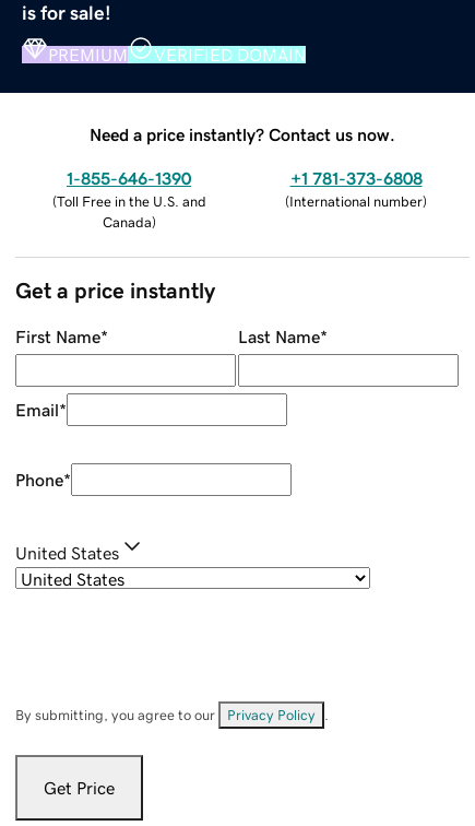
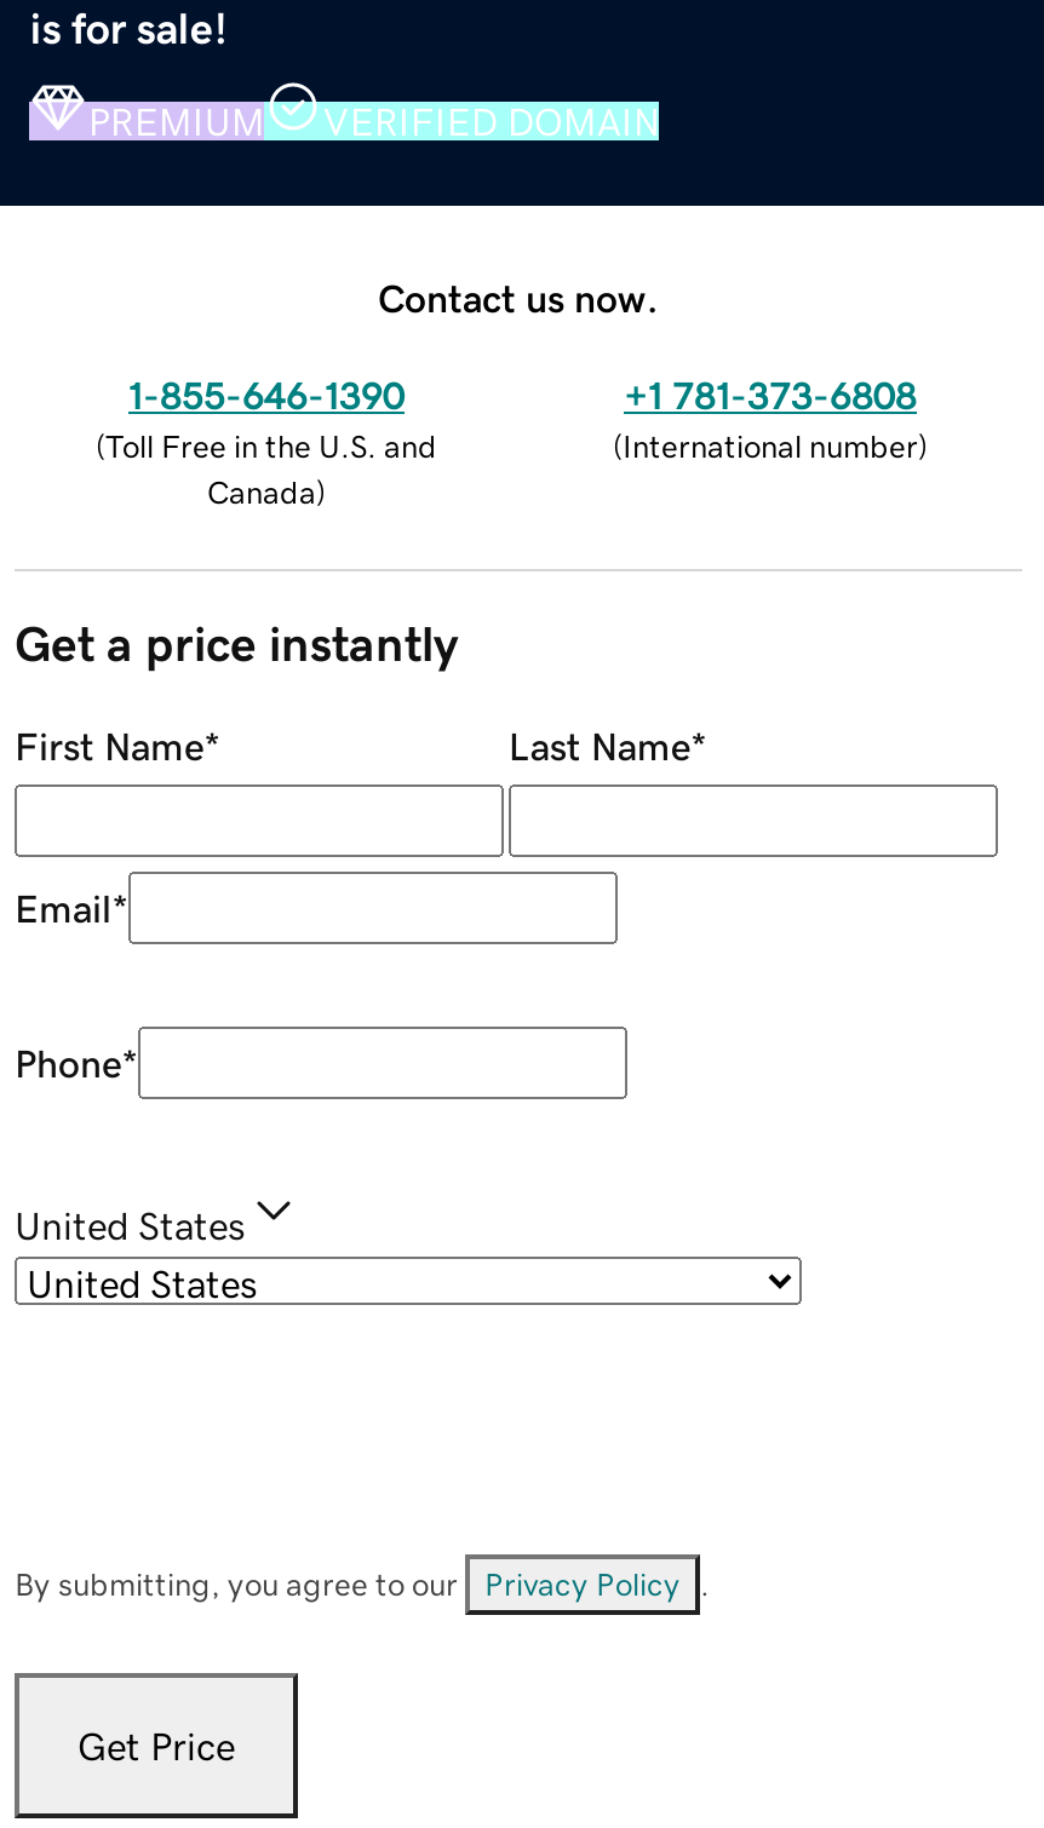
- Need a price instantly? Contact us now.
+ Contact us now.
